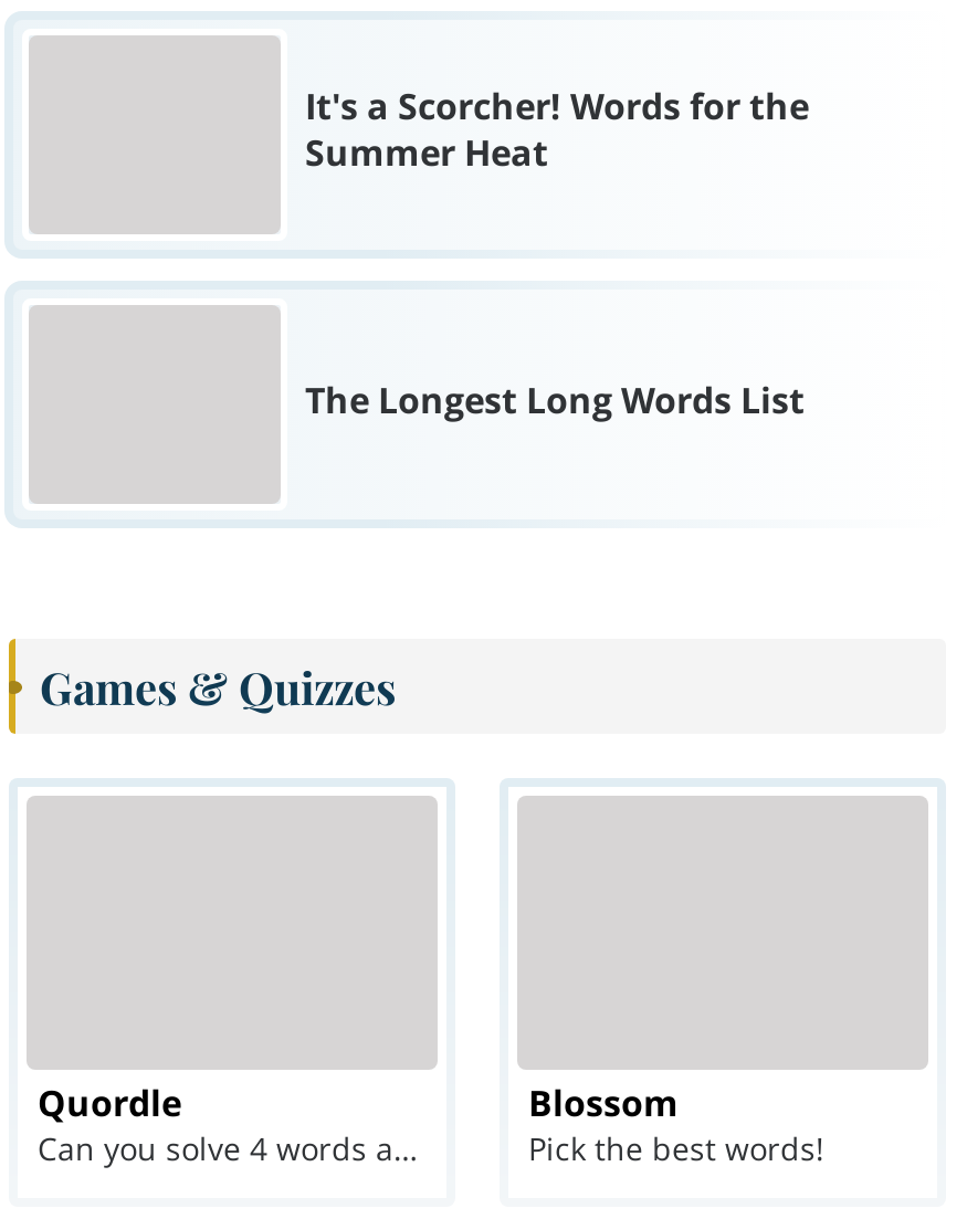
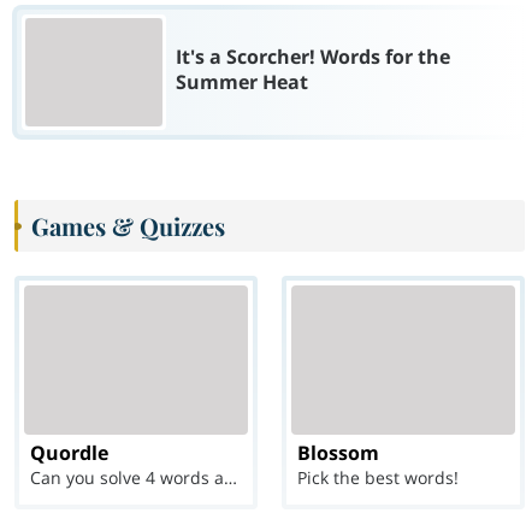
- The Longest Long Words List
